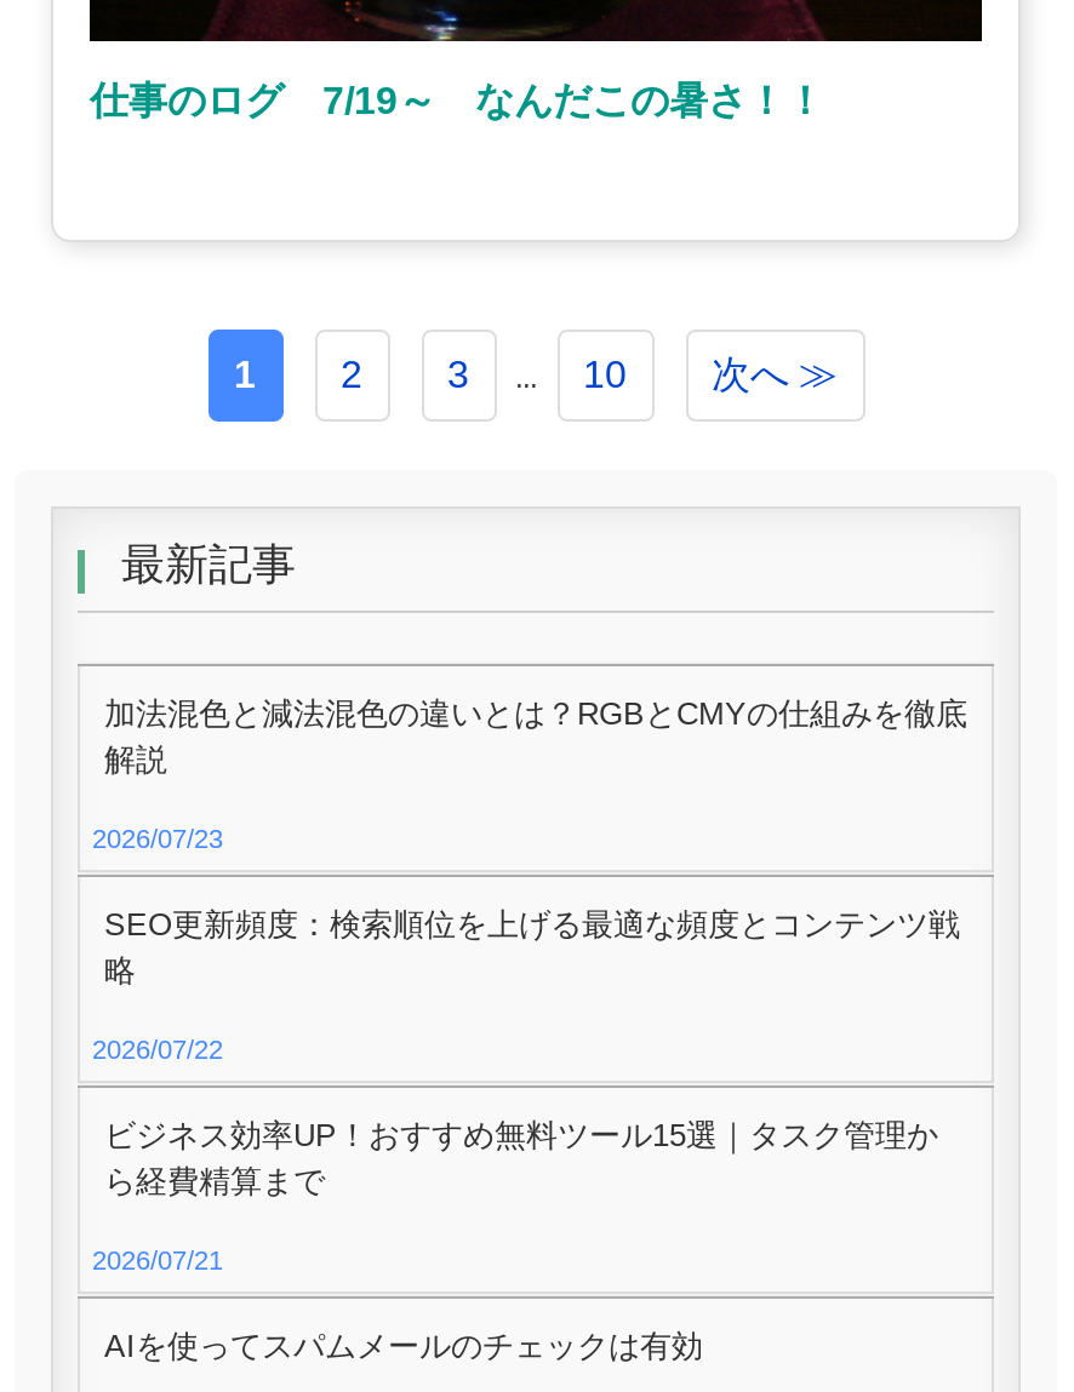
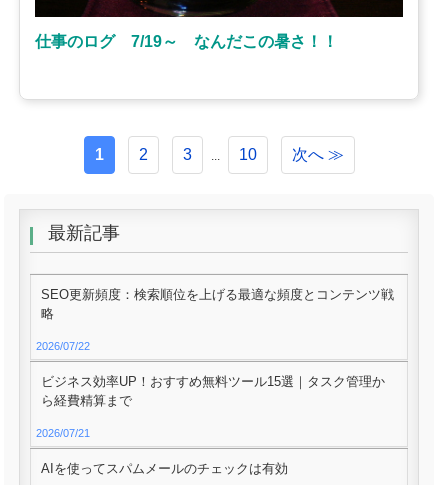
- 加法混色と減法混色の違いとは？RGBとCMYの仕組みを徹底
- 解説
- 2026/07/23
